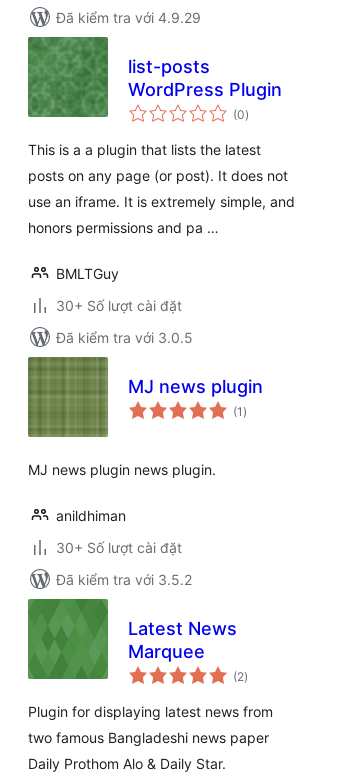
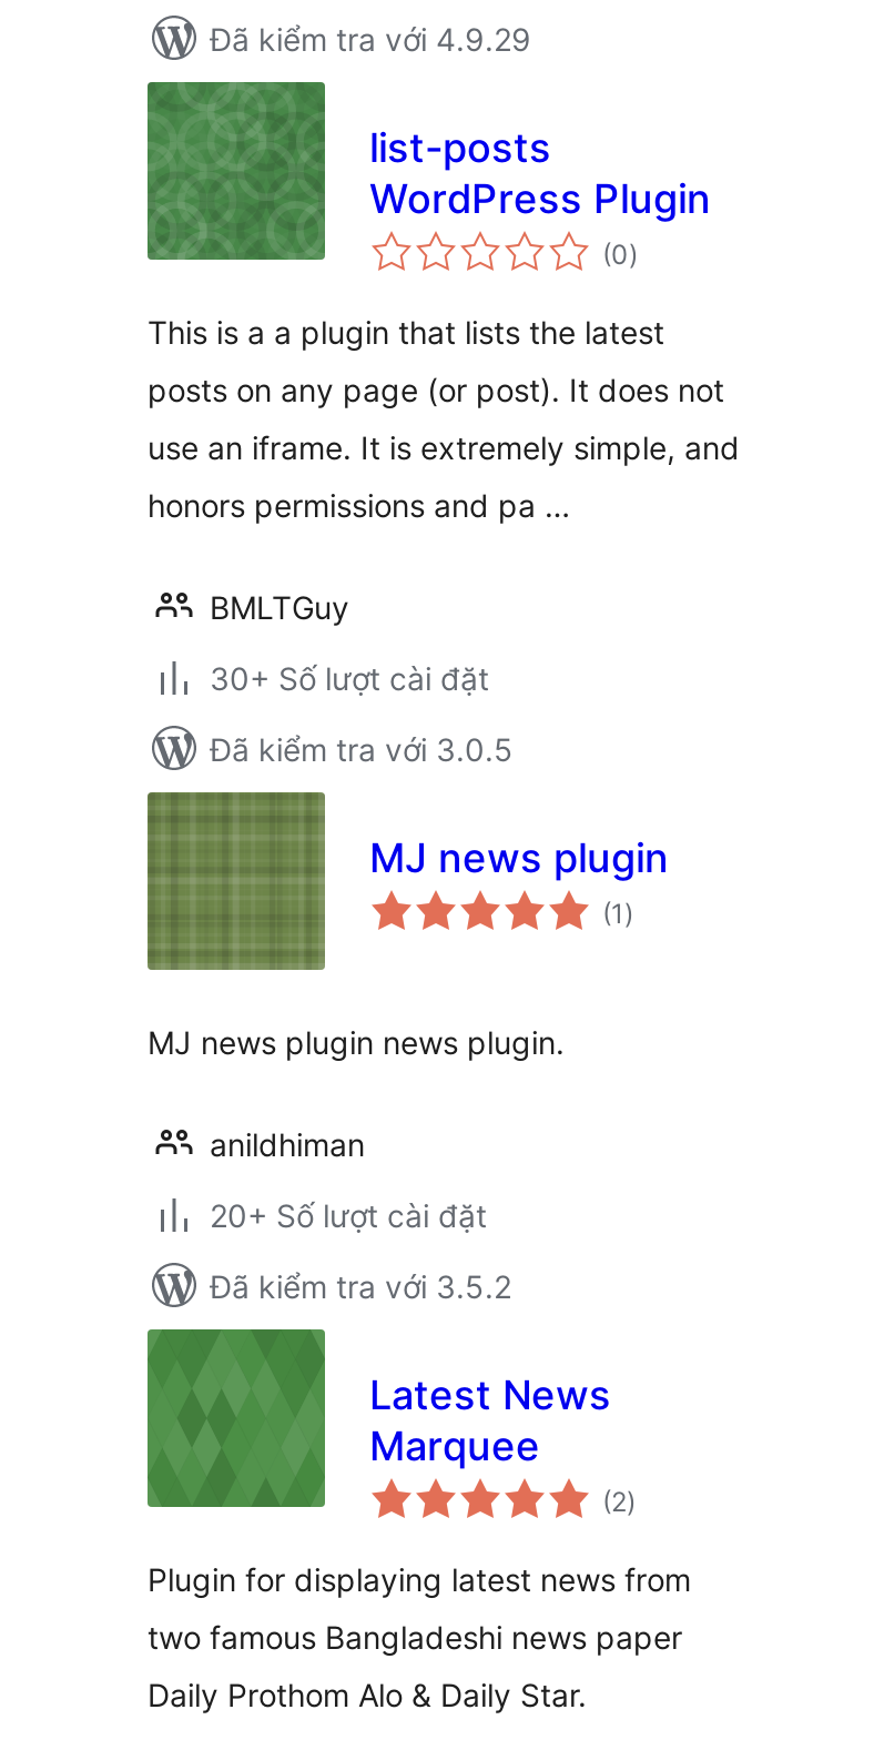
- 30+ Số lượt cài đặt
+ 20+ Số lượt cài đặt
